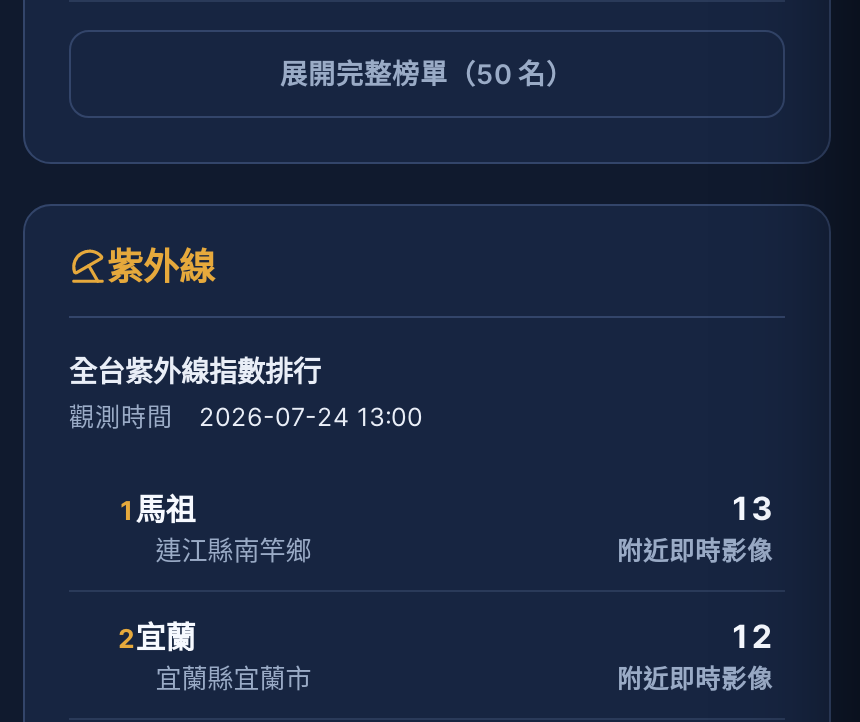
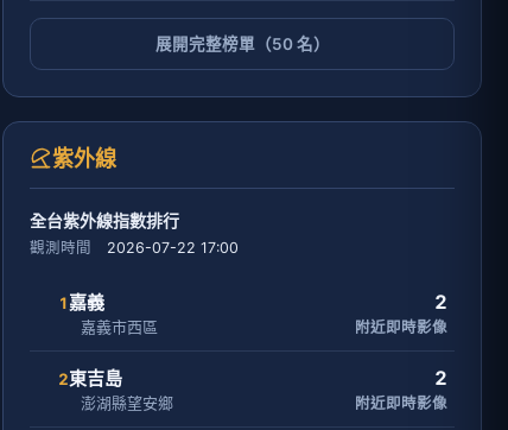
- 觀測時間2026-07-24 13:00
+ 觀測時間2026-07-22 17:00

- 1馬祖
- 連江縣南竿鄉
+ 1嘉義
+ 嘉義市西區

- 13
+ 2

- 2宜蘭
- 宜蘭縣宜蘭市
+ 2東吉島
+ 澎湖縣望安鄉

- 12
+ 2
